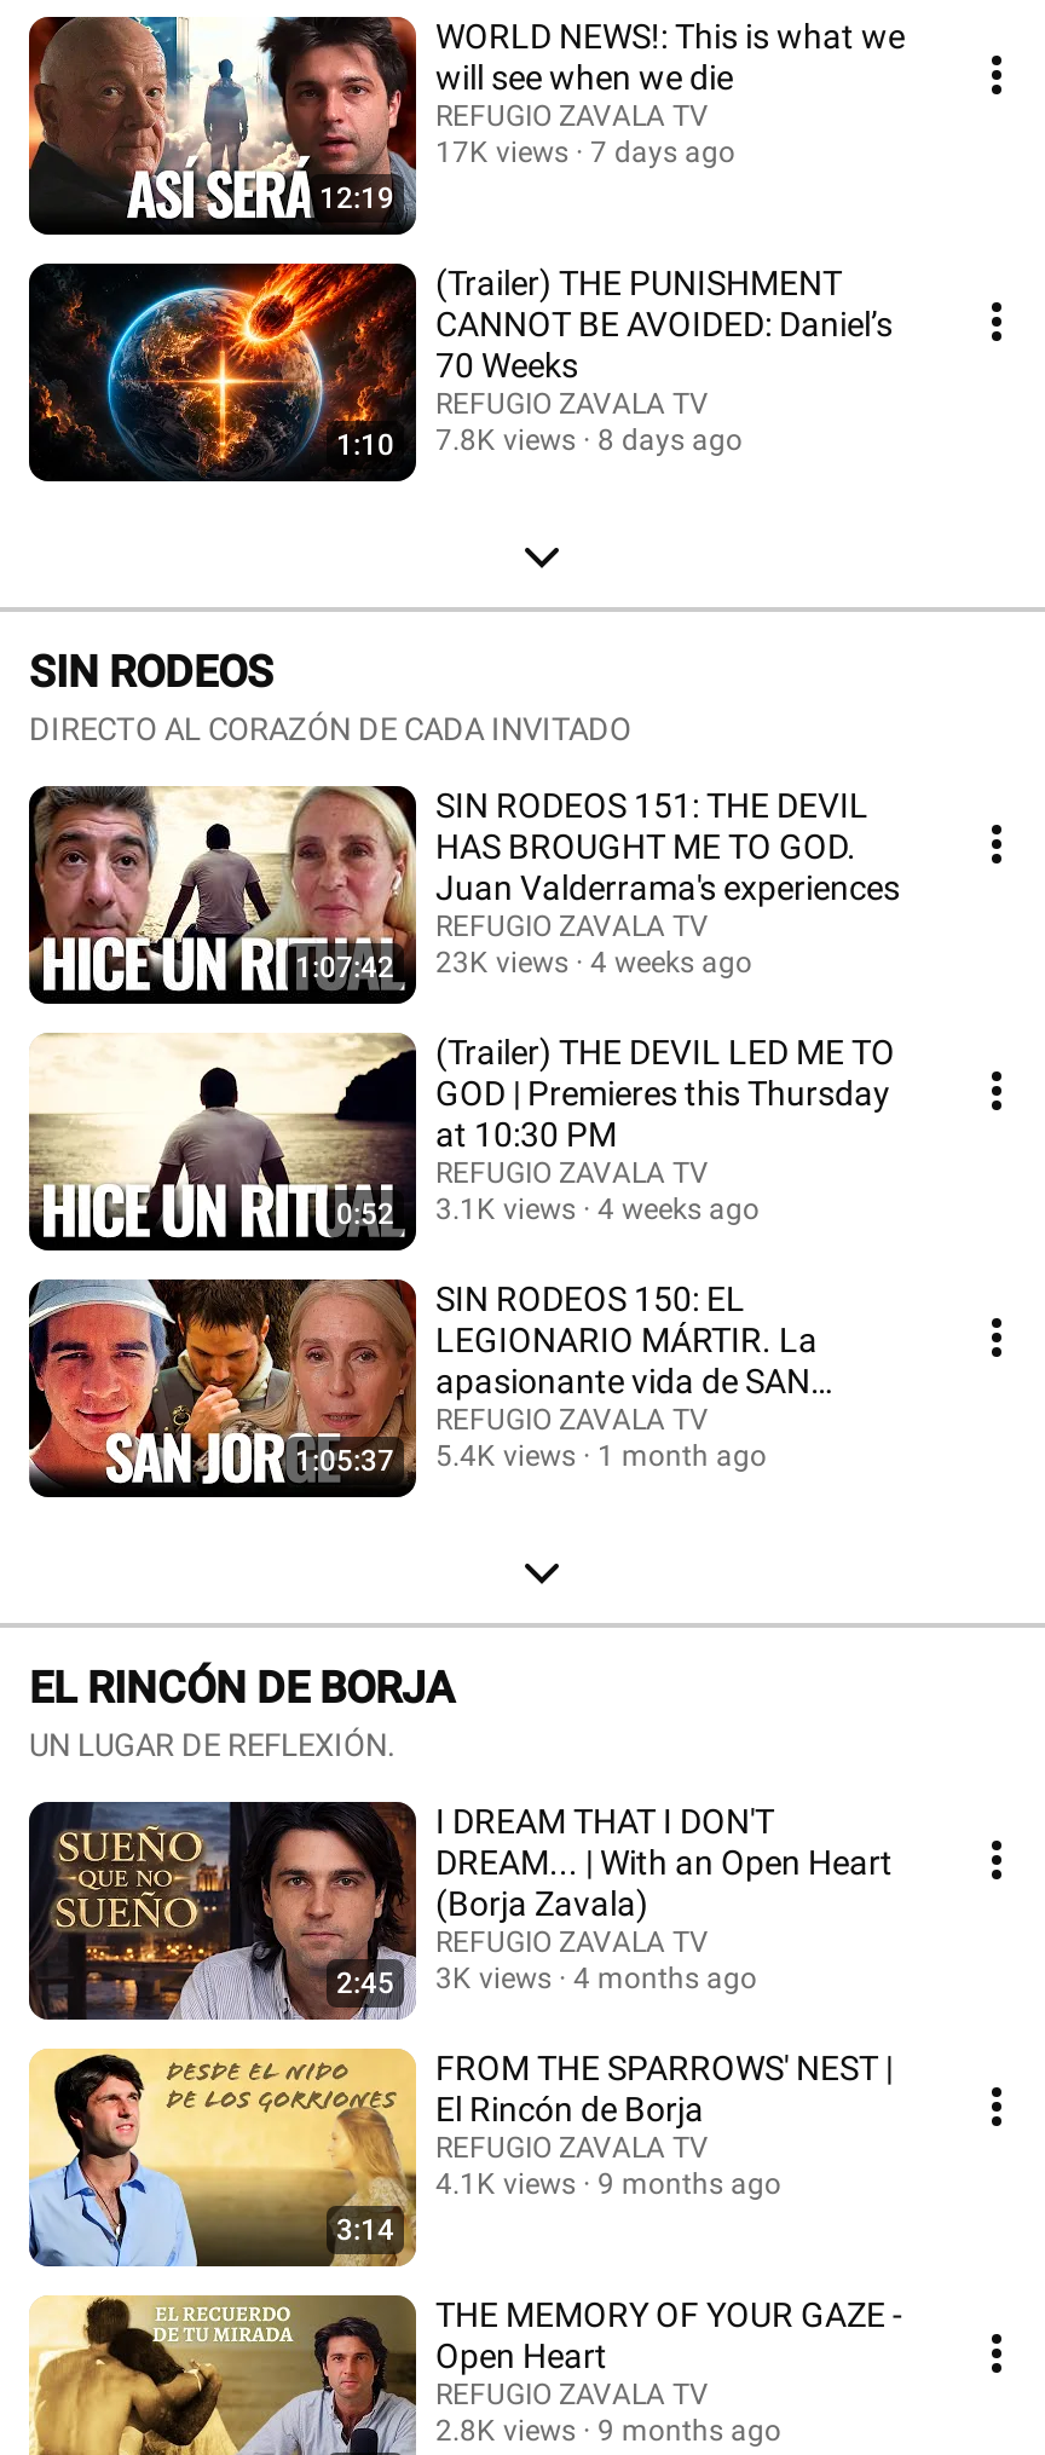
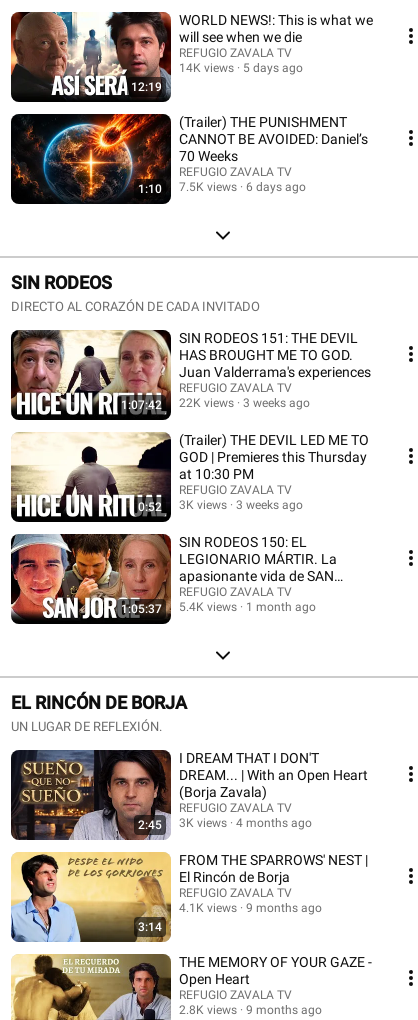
- 17K views
+ 14K views

- 7 days ago
+ 5 days ago

- 7.8K views
+ 7.5K views

- 8 days ago
+ 6 days ago

- 23K views
+ 22K views

- 4 weeks ago
+ 3 weeks ago

- 3.1K views
+ 3K views

- 4 weeks ago
+ 3 weeks ago
